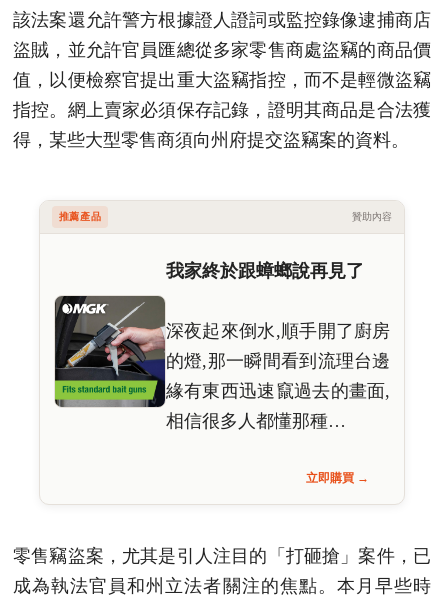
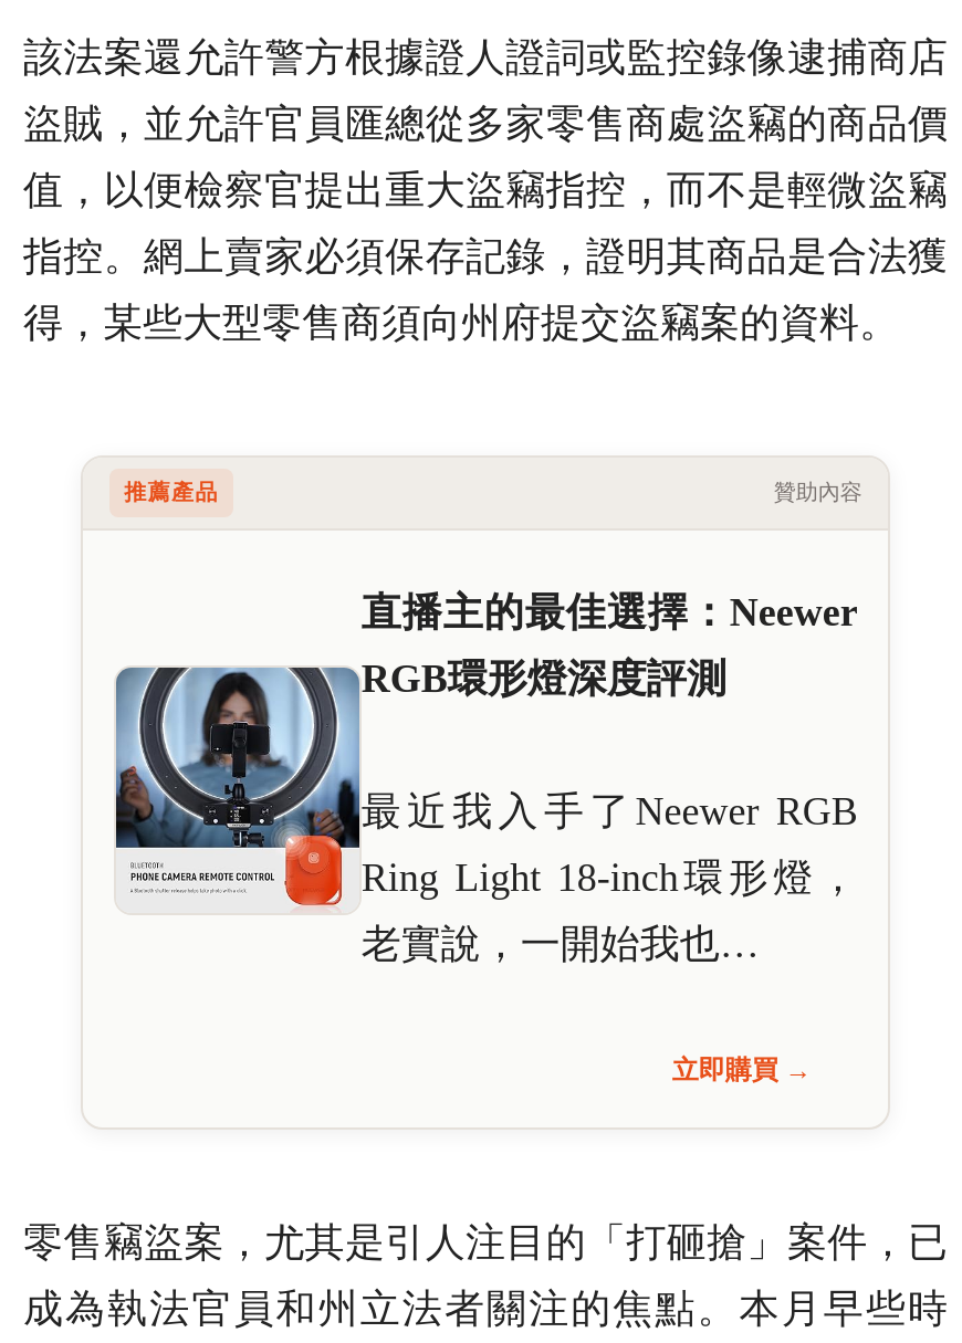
- 我家終於跟蟑螂說再見了
+ 直播主的最佳選擇：Neewer

- [image]
- 深夜起來倒水,順手開了廚房
+ [image]
+ RGB環形燈深度評測

- 的燈,那一瞬間看到流理台邊
+ 最近我入手了Neewer RGB

- 緣有東西迅速竄過去的畫面,
+ Ring Light 18-inch環形燈，

- 相信很多人都懂那種…
+ 老實說，一開始我也…
